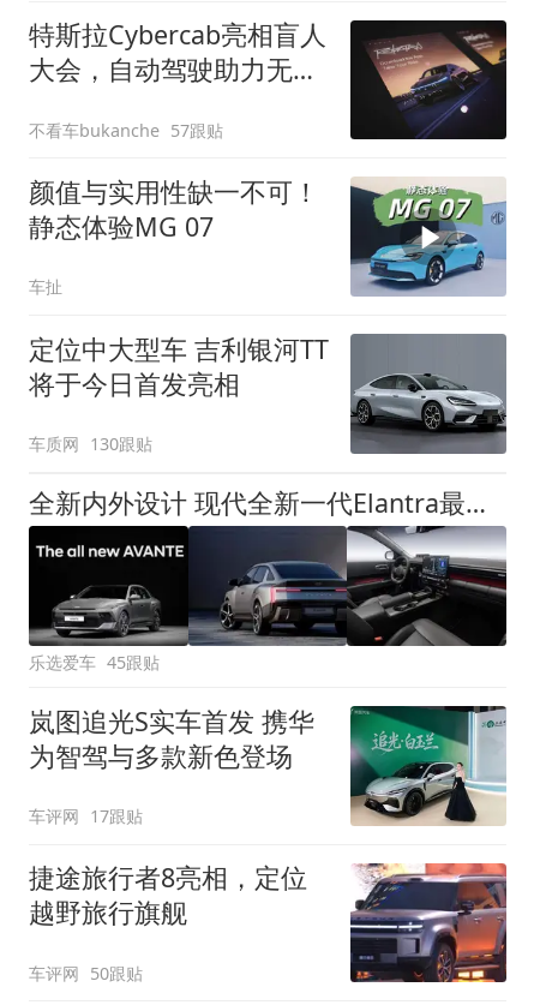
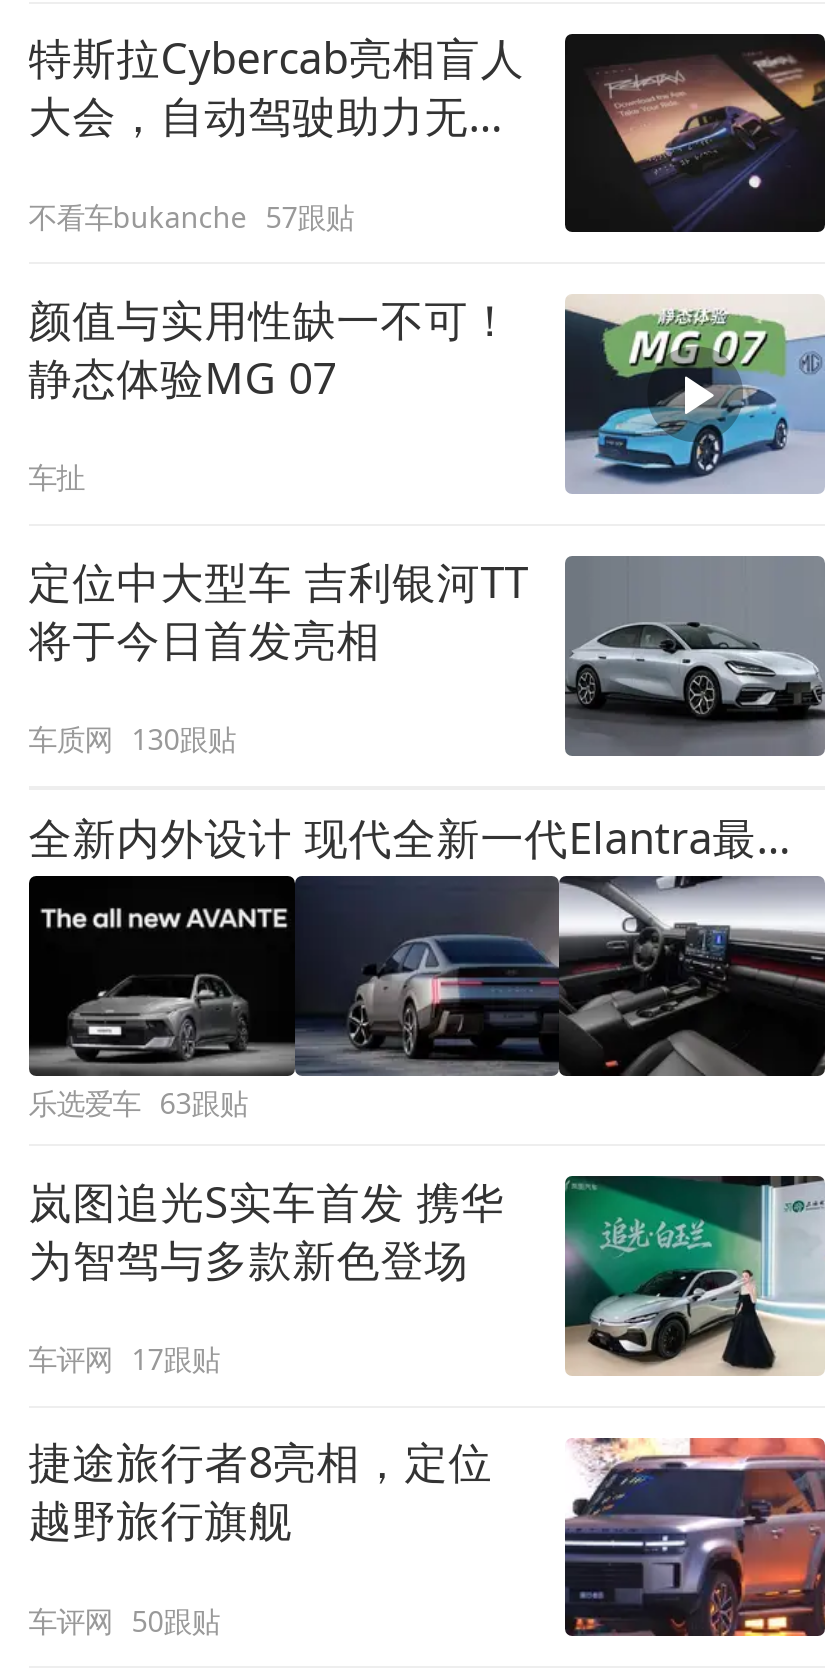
- 乐选爱车 45跟贴
+ 乐选爱车 63跟贴
